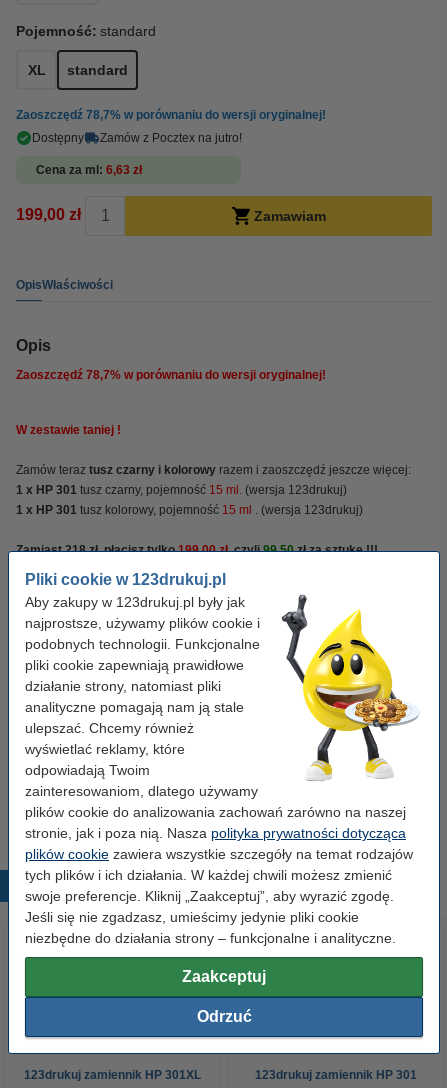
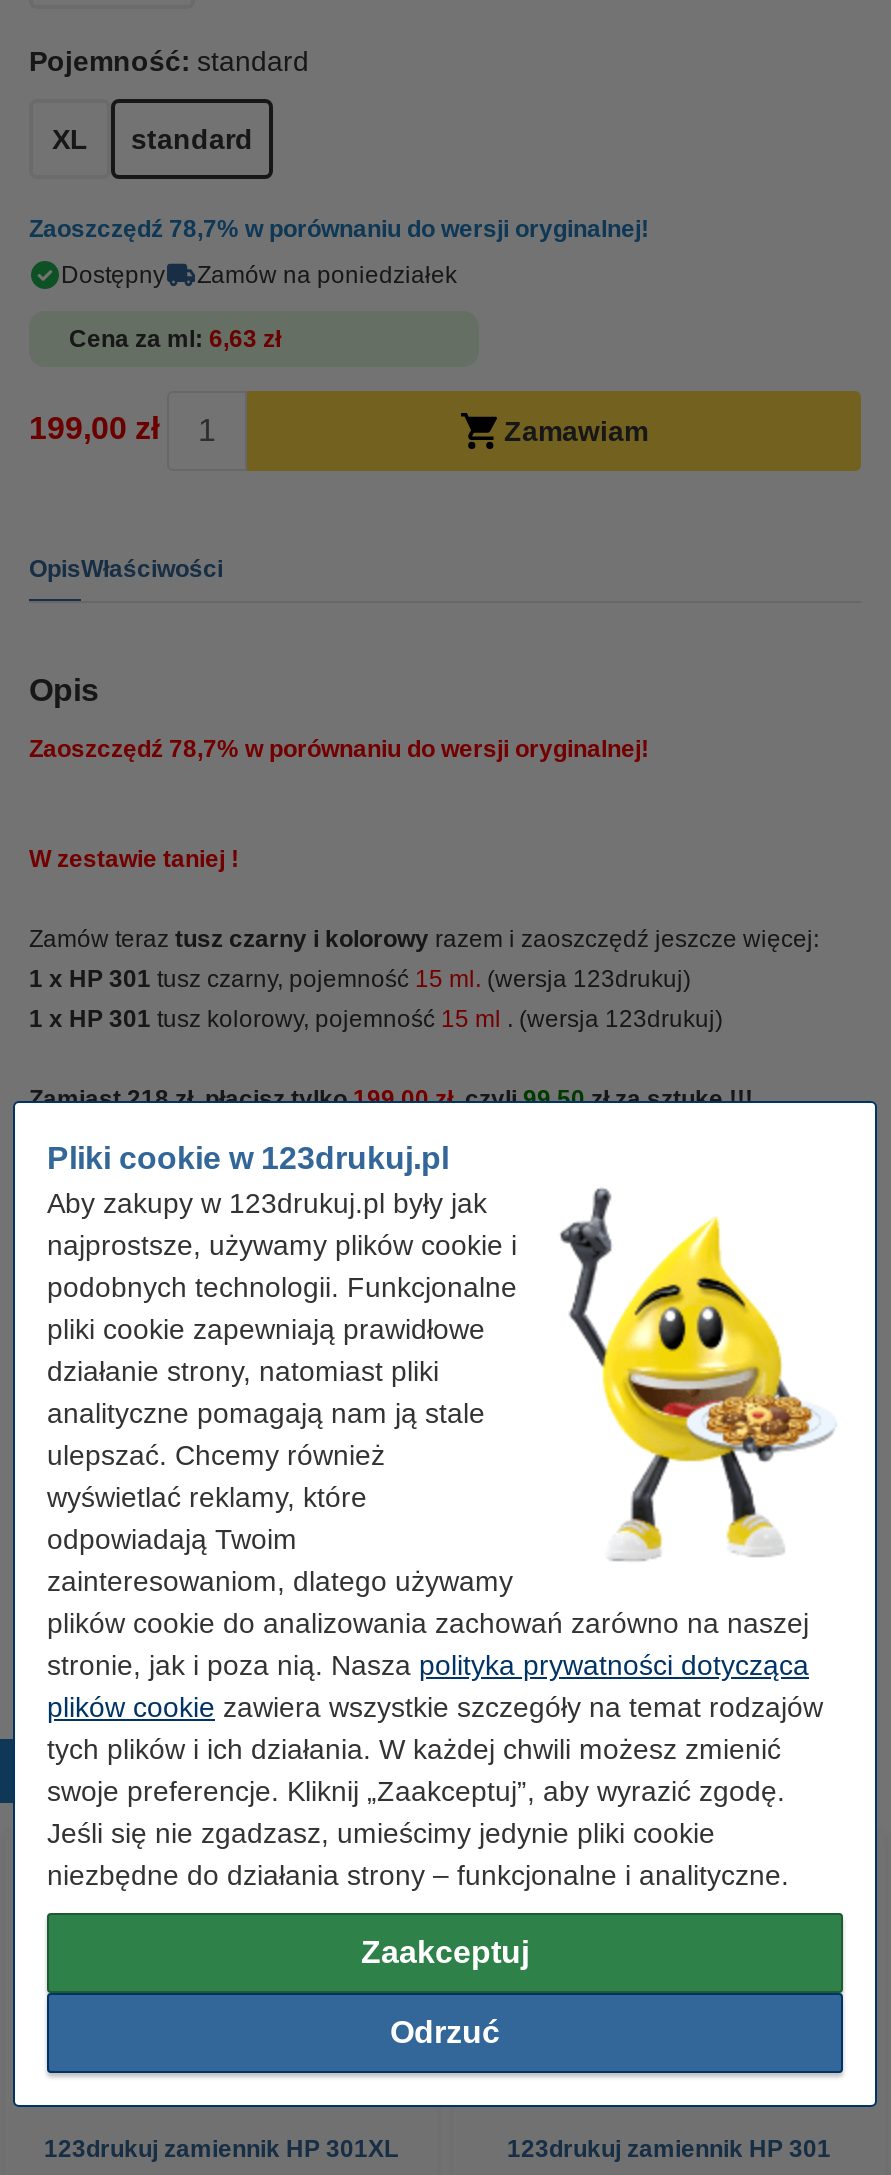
- Zamów z Pocztex na jutro!
+ Zamów na poniedziałek
